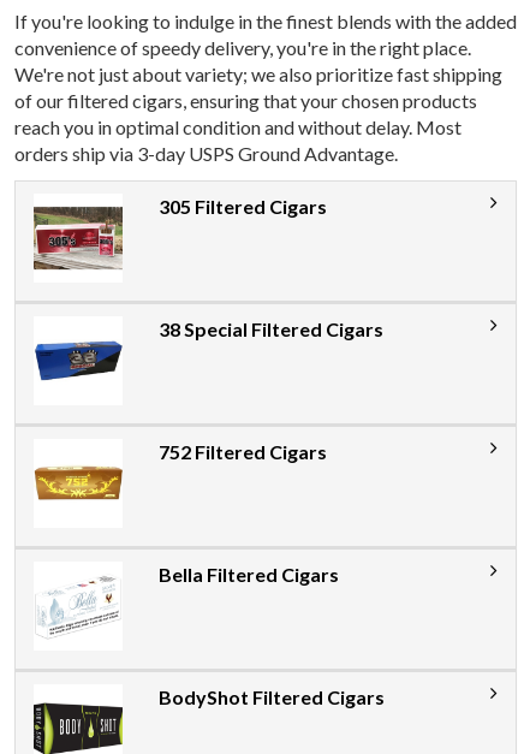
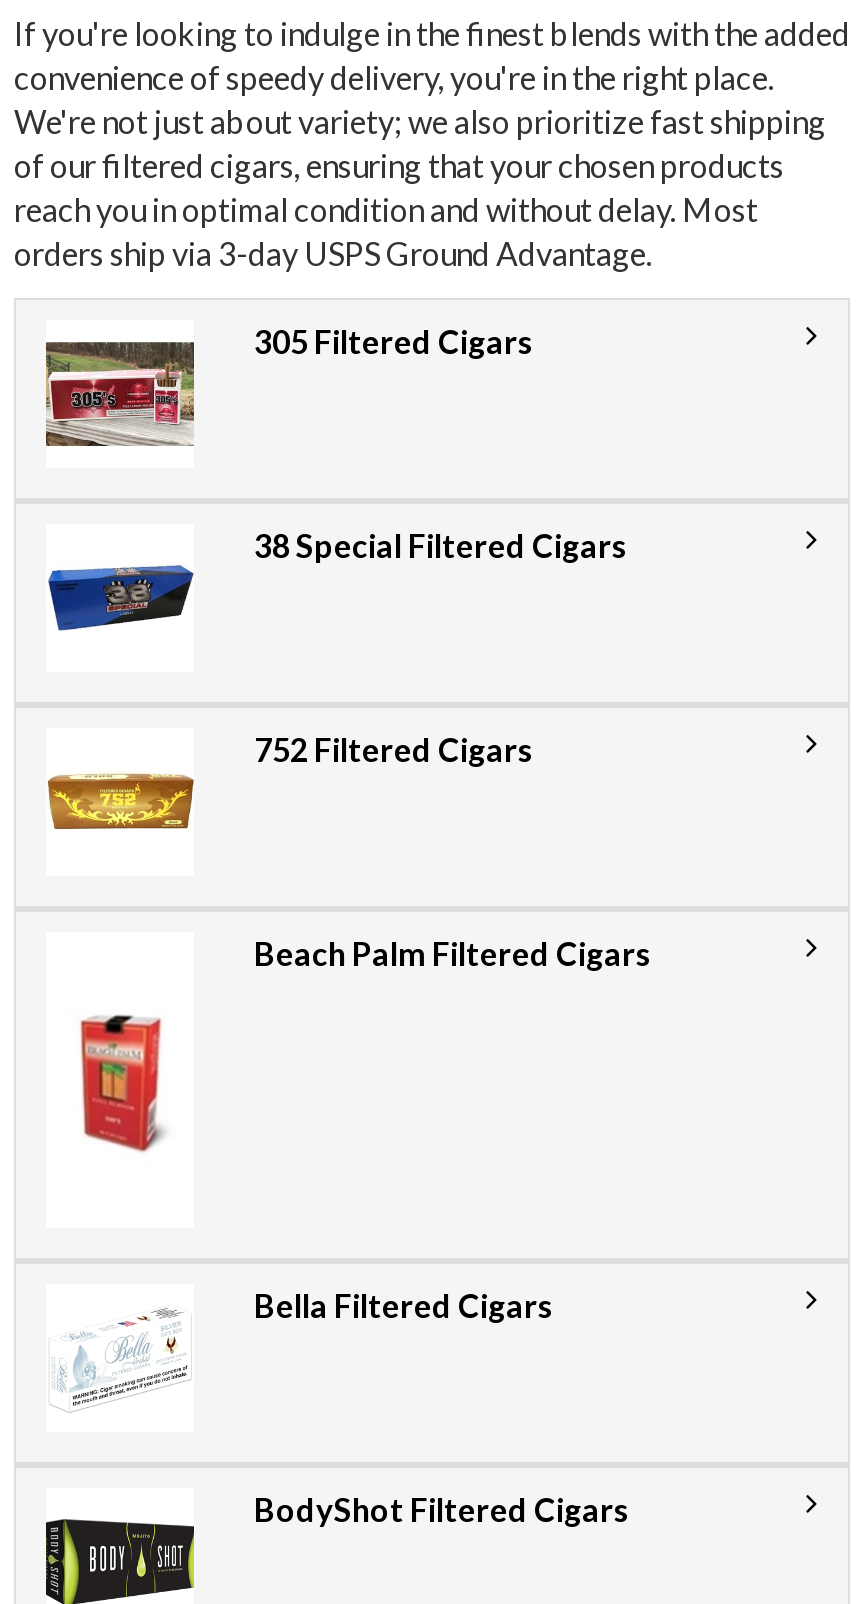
+ [image]

+ Beach Palm Filtered Cigars
